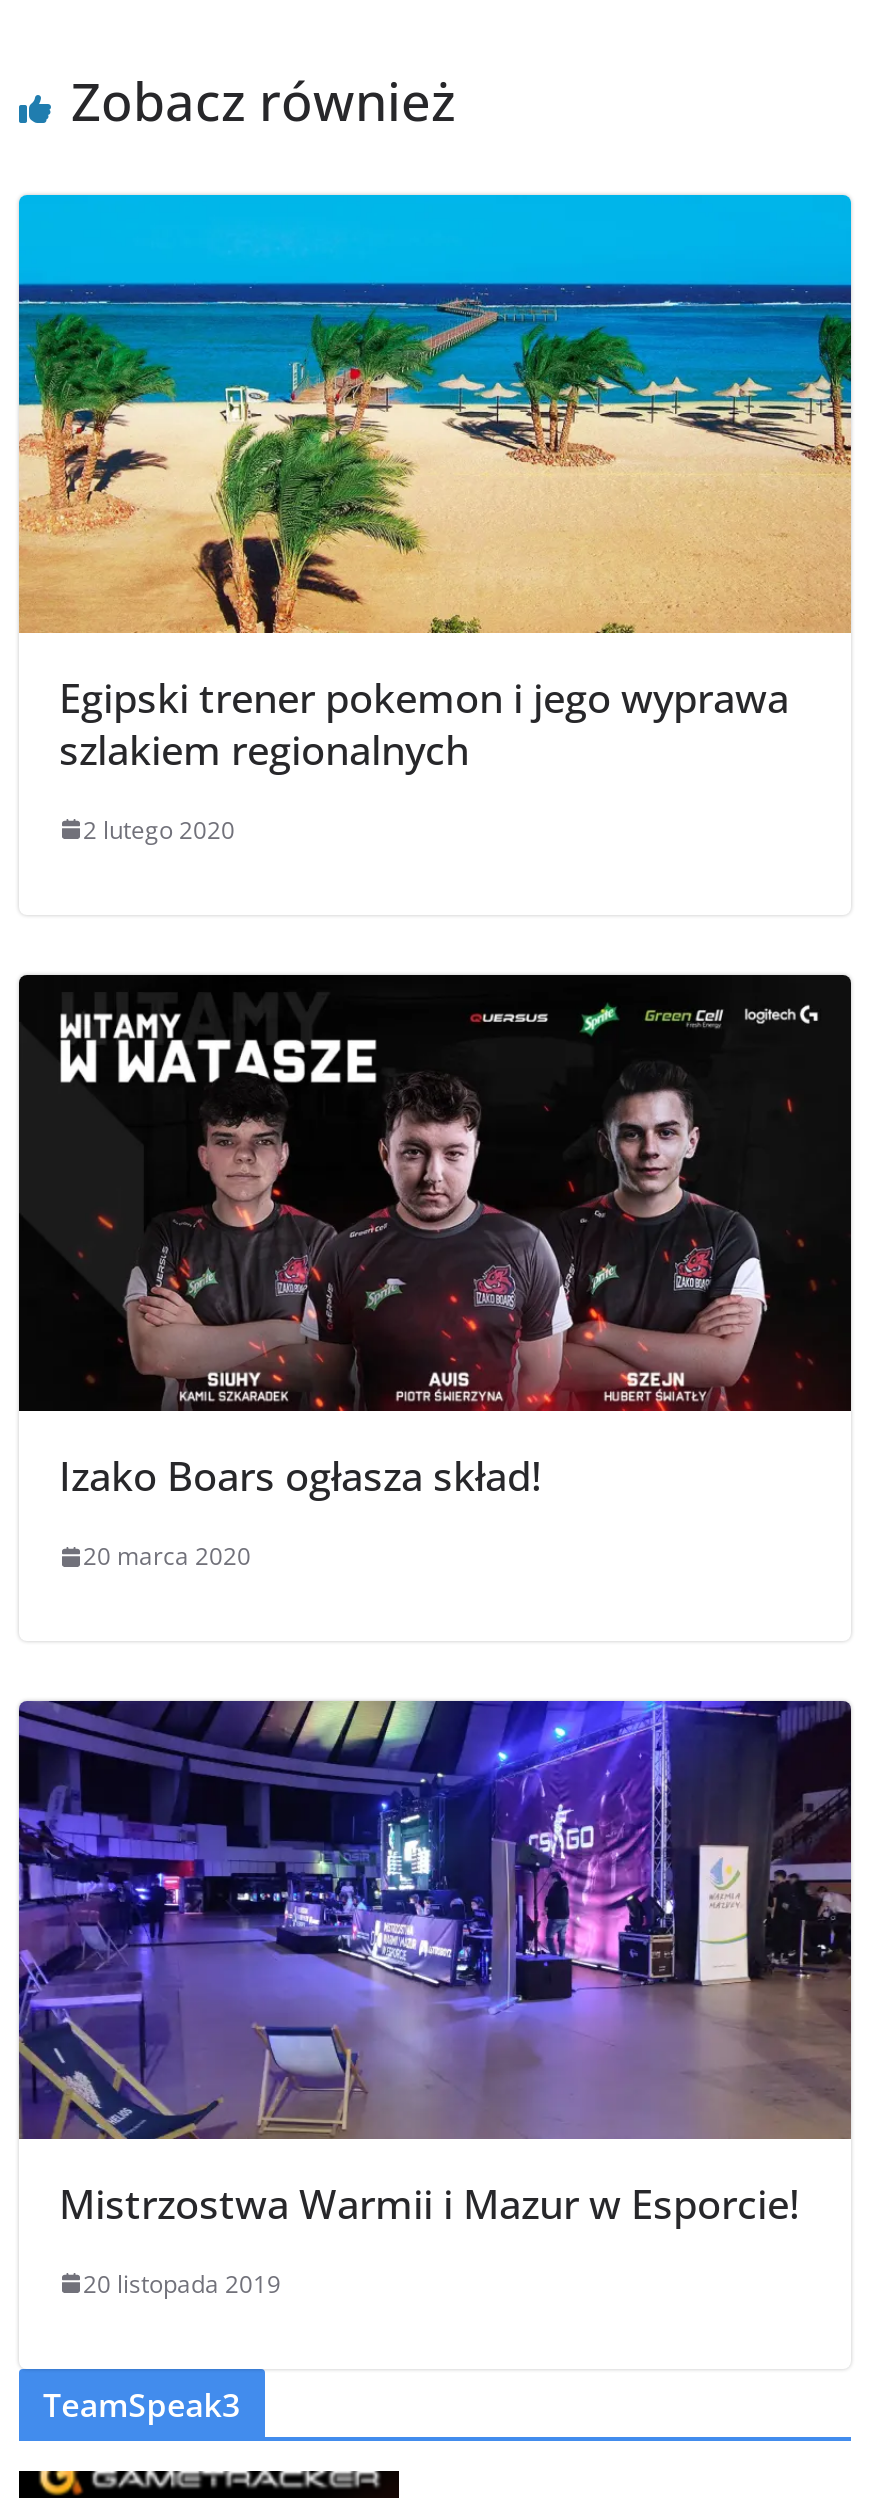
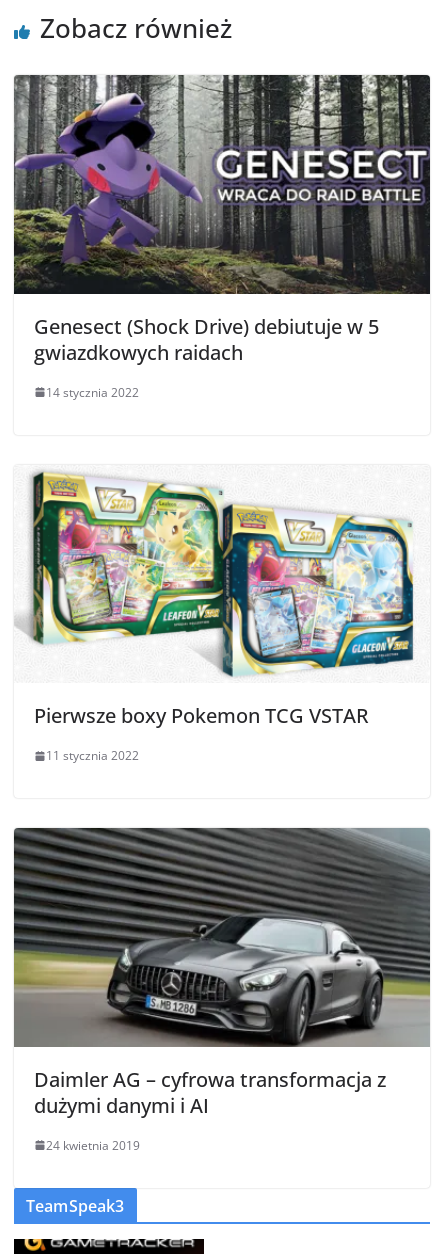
- [image]
- Egipski trener pokemon i jego wyprawa
- szlakiem regionalnych
+ [image]
+ Genesect (Shock Drive) debiutuje w 5
+ gwiazdkowych raidach

- 2 lutego 2020
+ 14 stycznia 2022

- [image]
- Izako Boars ogłasza skład!
+ [image]
+ Pierwsze boxy Pokemon TCG VSTAR

- 20 marca 2020
+ 11 stycznia 2022

- [image]
- Mistrzostwa Warmii i Mazur w Esporcie!
+ [image]
+ Daimler AG – cyfrowa transformacja z
+ dużymi danymi i AI

- 20 listopada 2019
+ 24 kwietnia 2019
